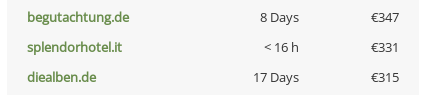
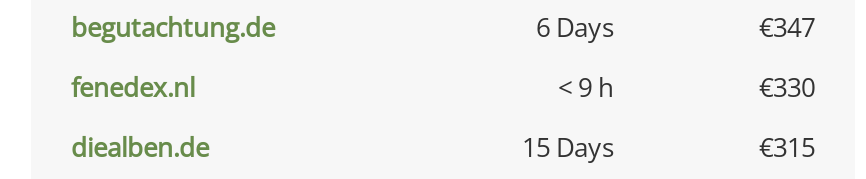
- 8 Days
+ 6 Days

- splendorhotel.it
- < 16 h
- €331
+ fenedex.nl
+ < 9 h
+ €330

- 17 Days
+ 15 Days
